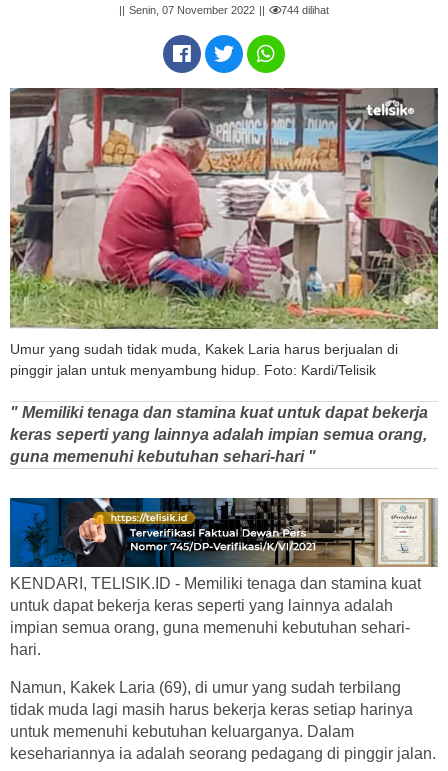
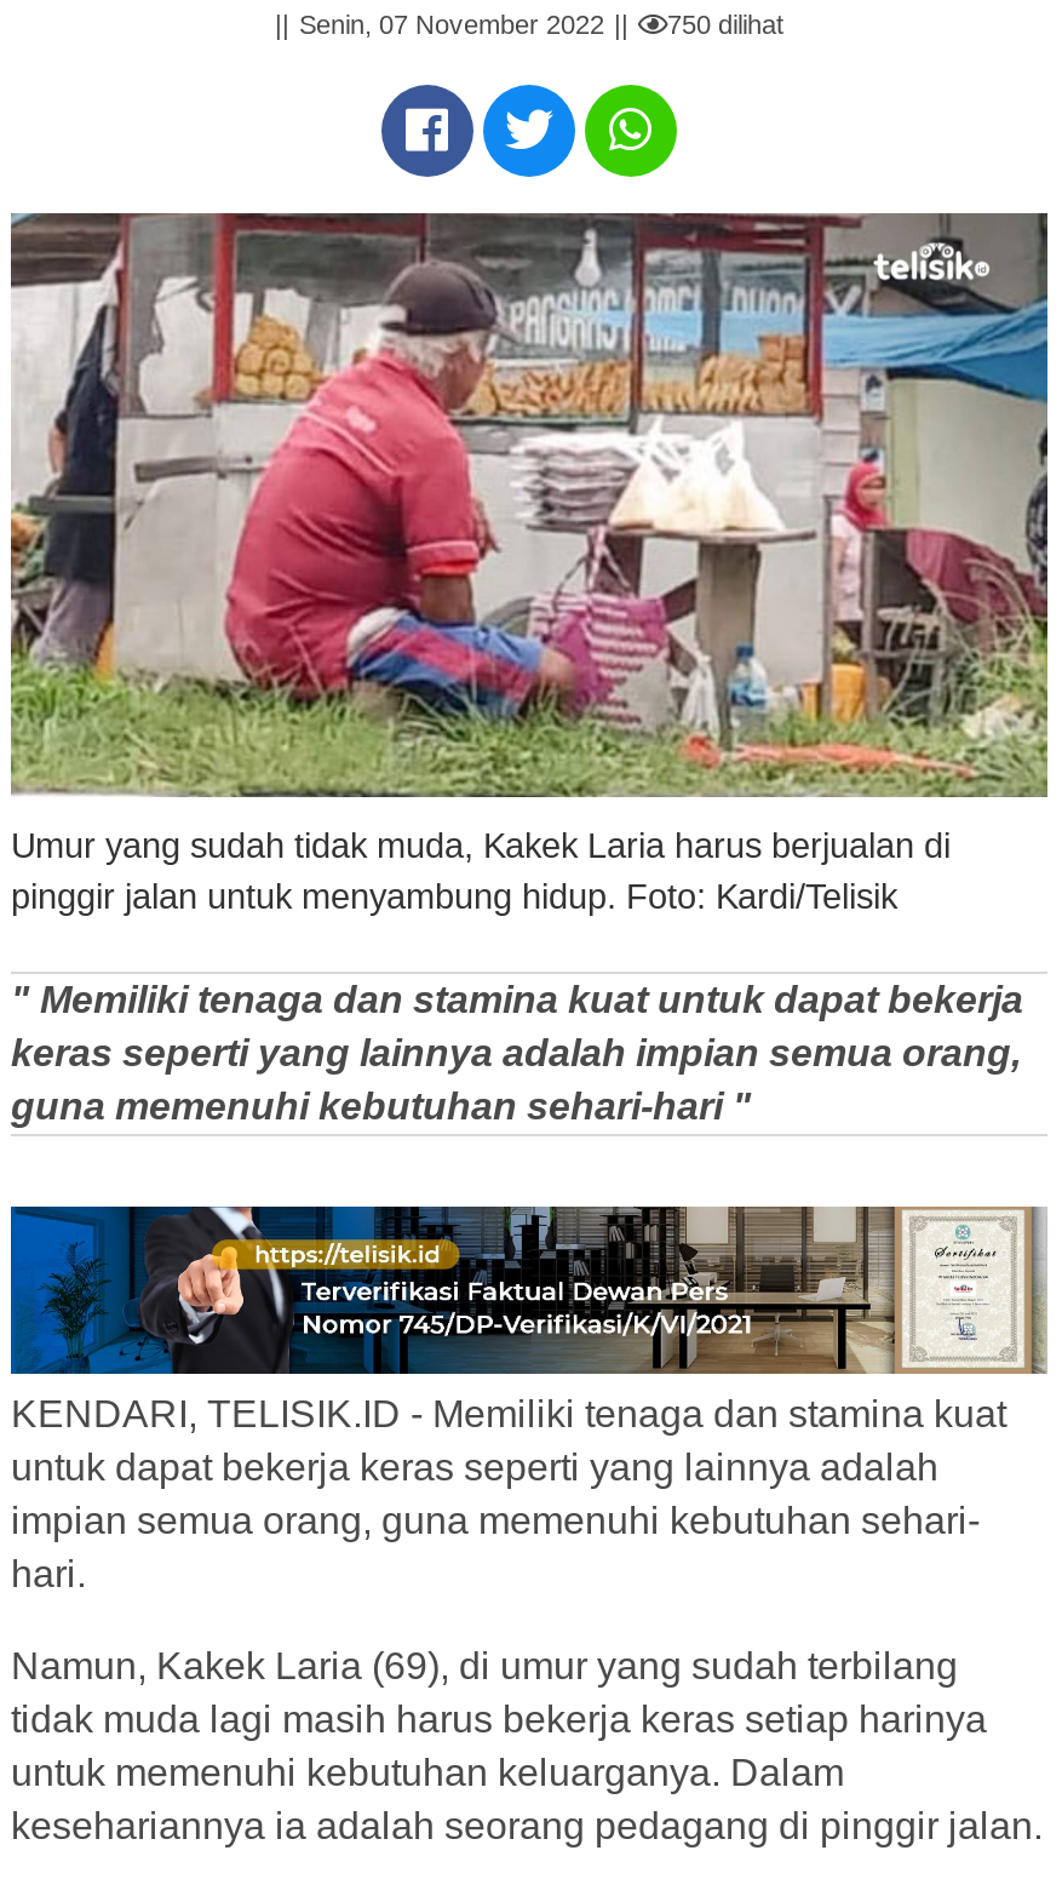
- 744 dilihat
+ 750 dilihat
